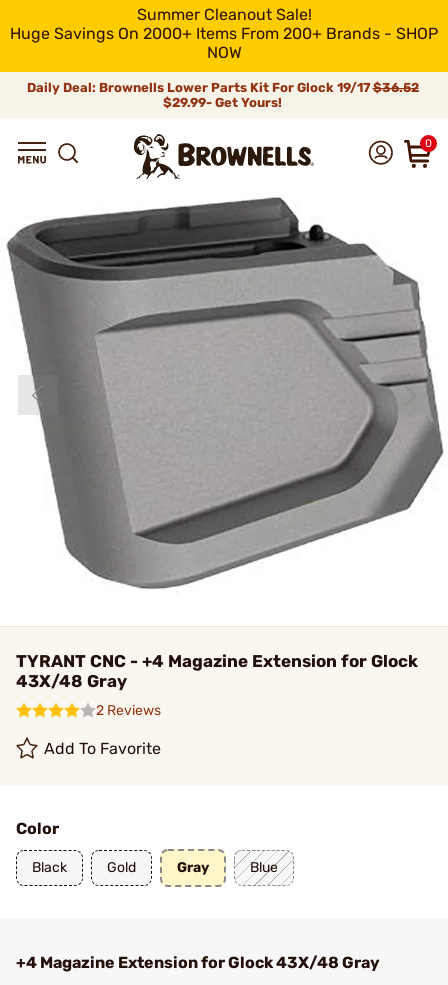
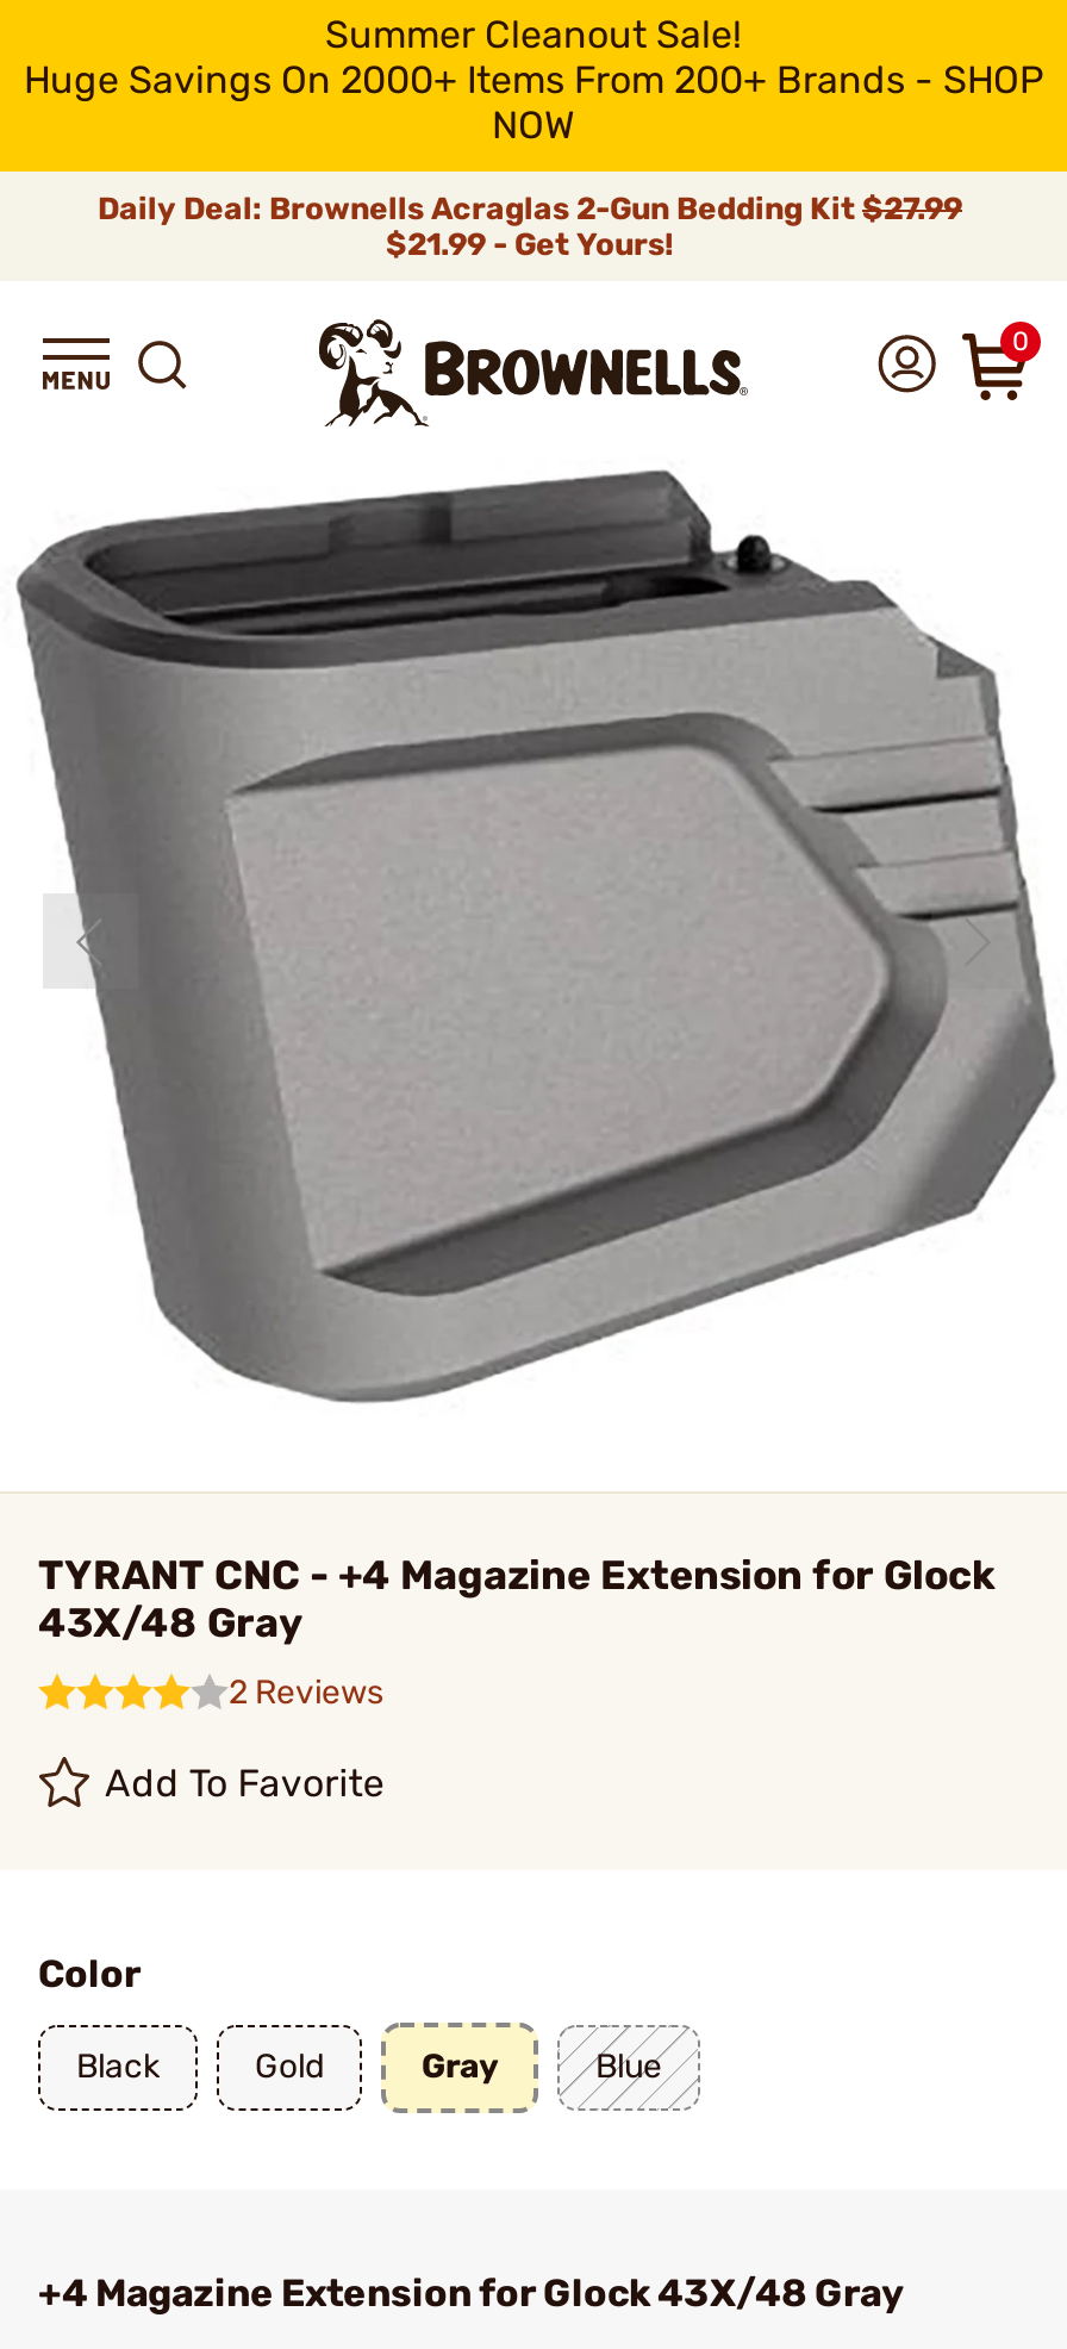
- Daily Deal: Brownells Lower Parts Kit For Glock 19/17 $36.52
- $29.99- Get Yours!
+ Daily Deal: Brownells Acraglas 2-Gun Bedding Kit $27.99
+ $21.99 - Get Yours!
